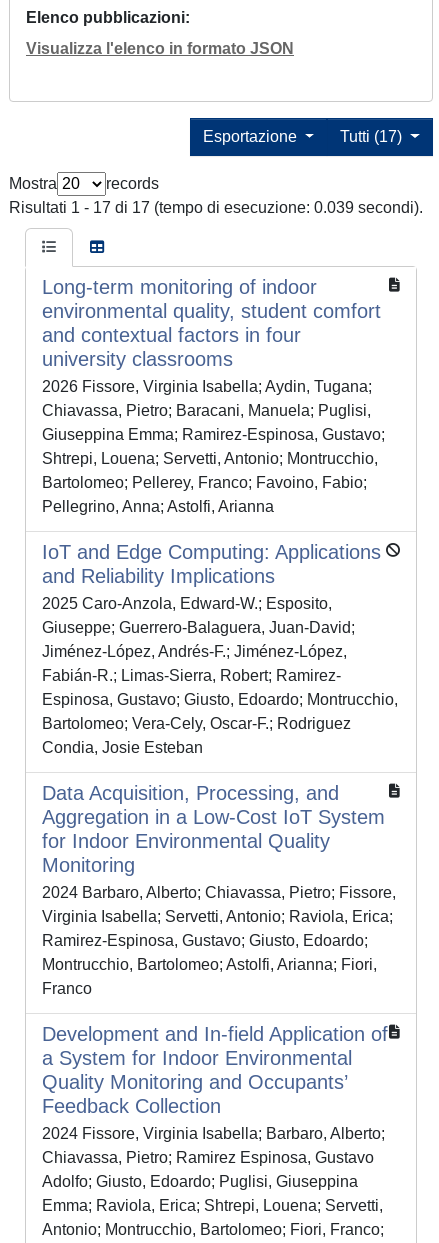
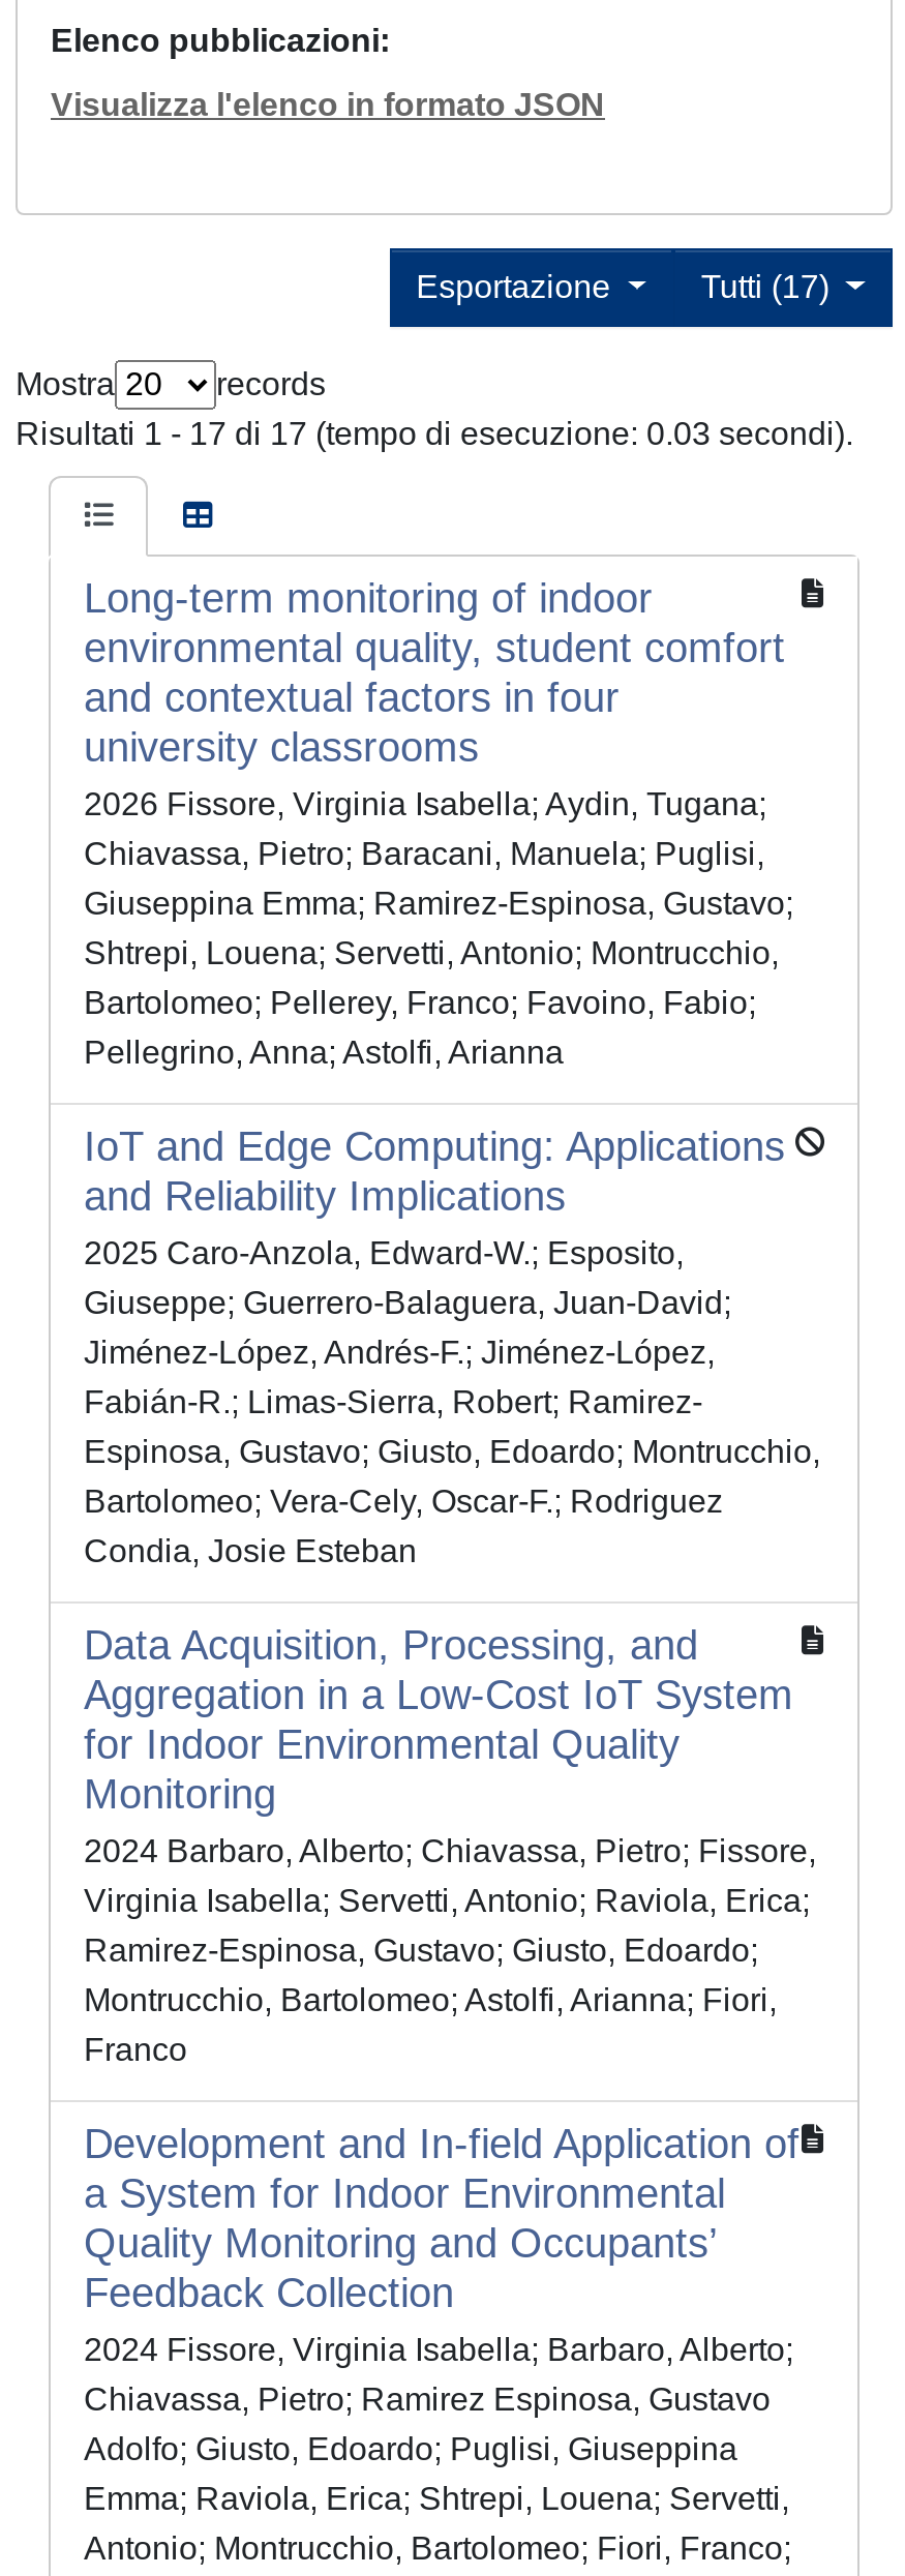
- Risultati 1 - 17 di 17 (tempo di esecuzione: 0.039 secondi).
+ Risultati 1 - 17 di 17 (tempo di esecuzione: 0.03 secondi).
